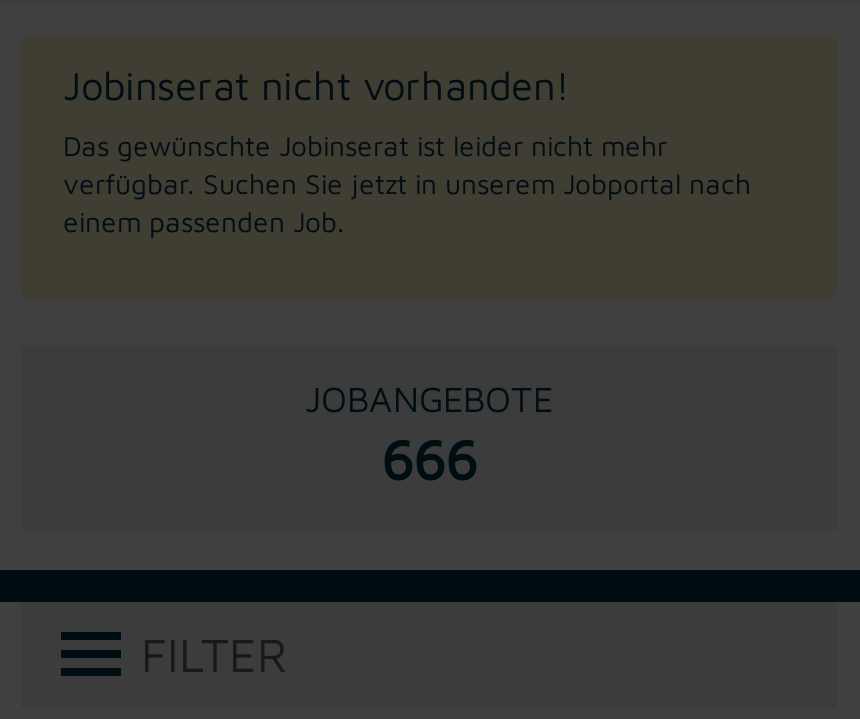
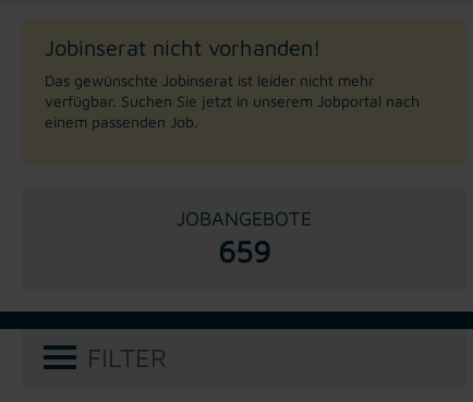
- 666
+ 659
